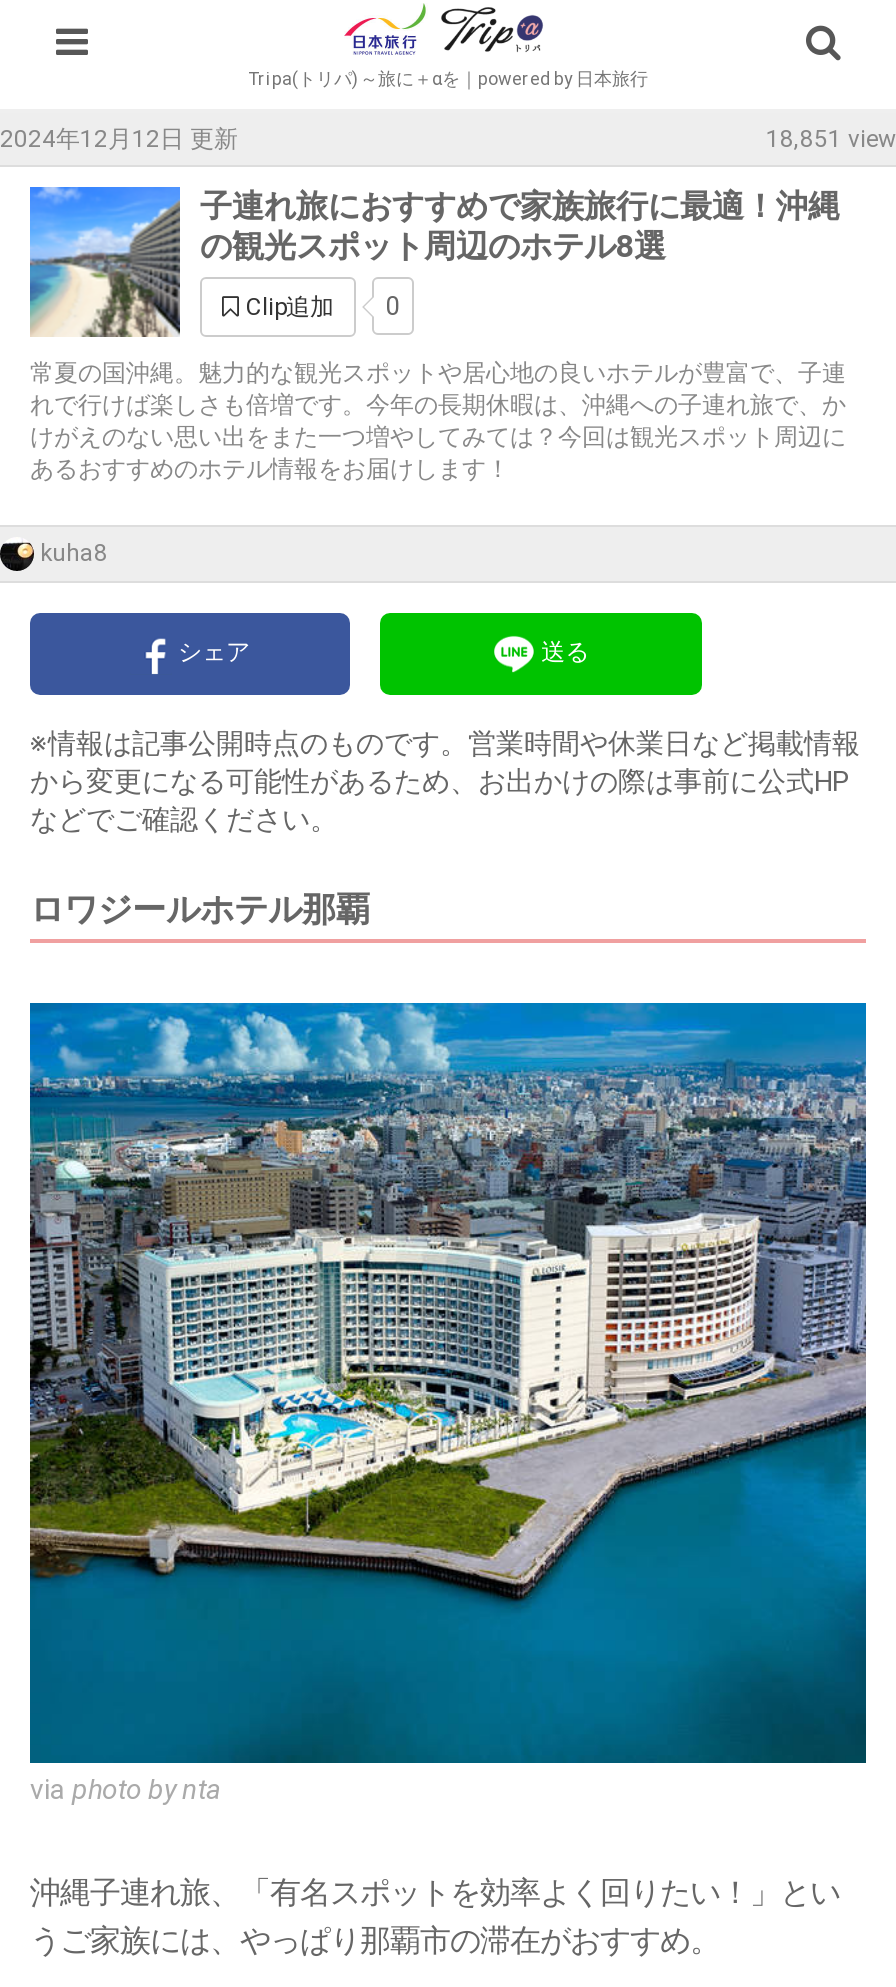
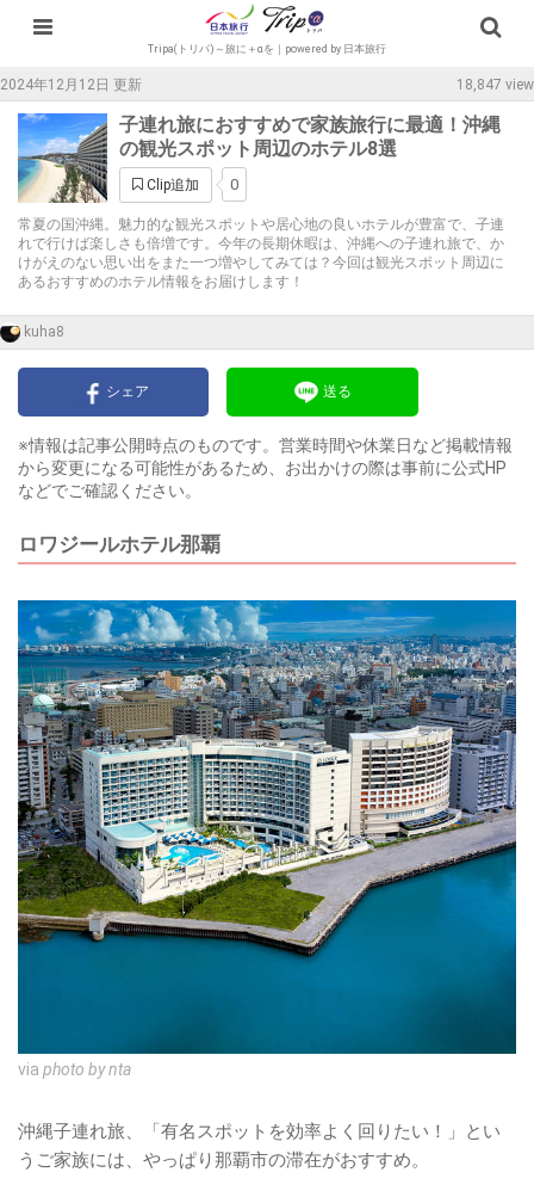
- 18,851 view
+ 18,847 view
